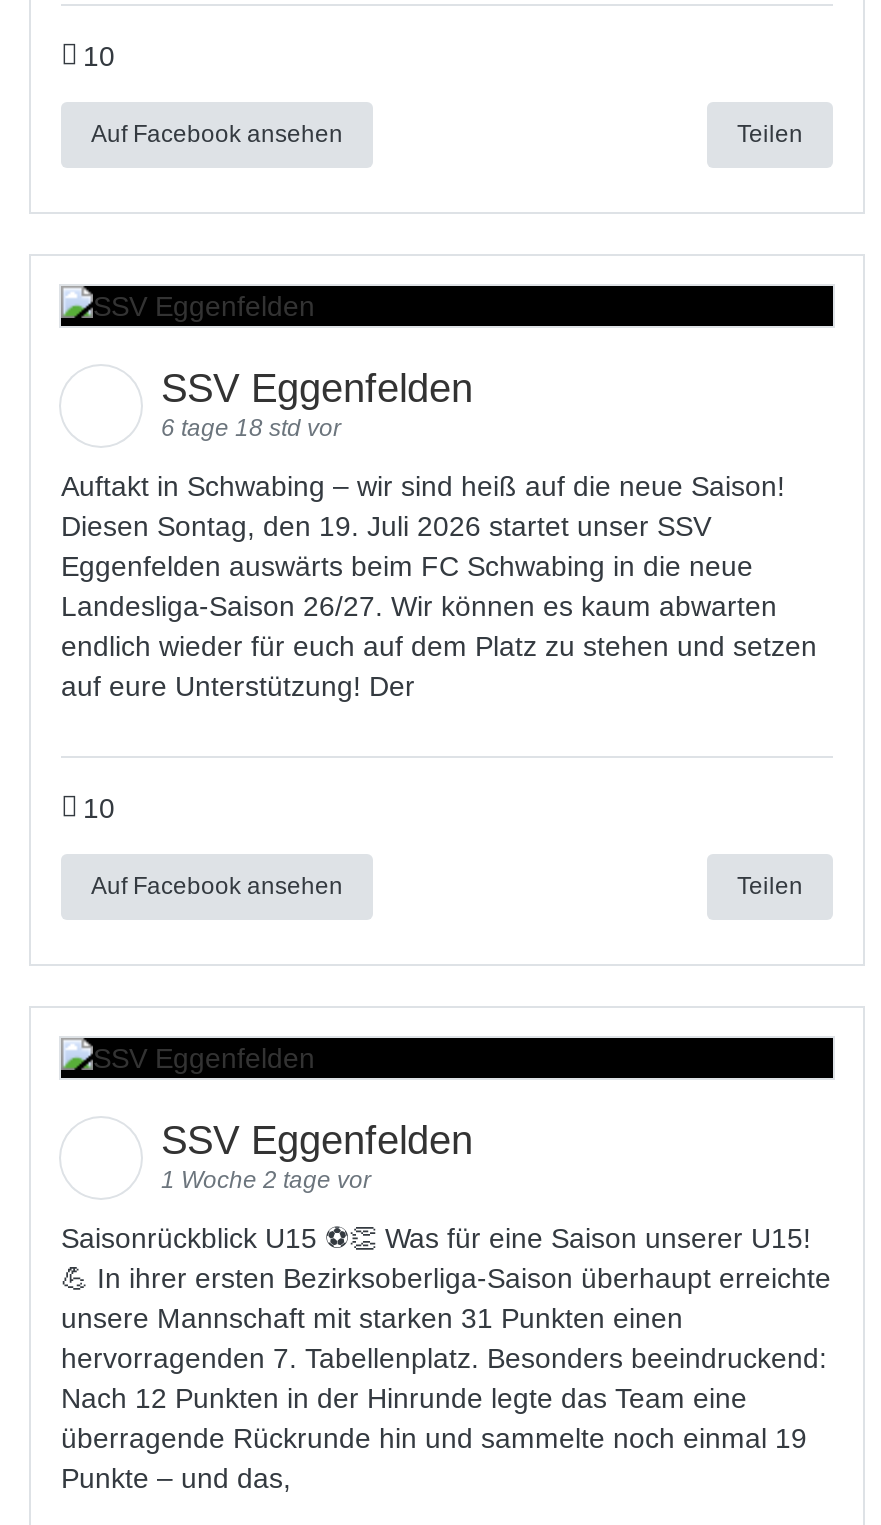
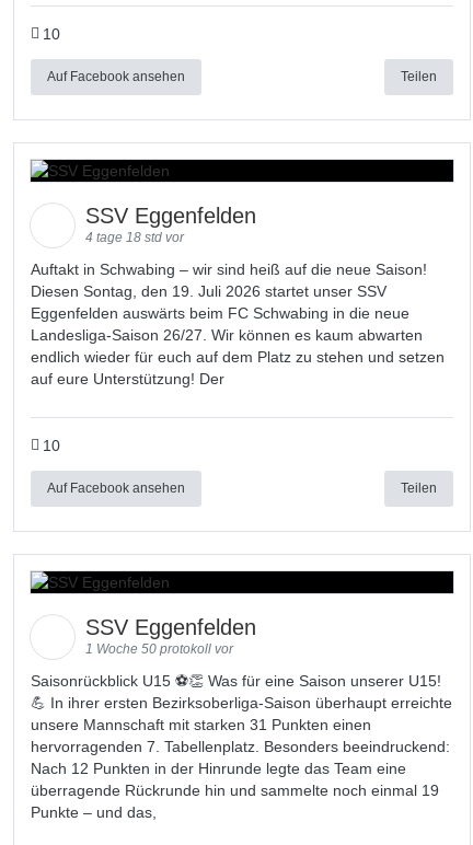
- 6 tage 18 std vor
+ 4 tage 18 std vor

- 1 Woche 2 tage vor
+ 1 Woche 50 protokoll vor
